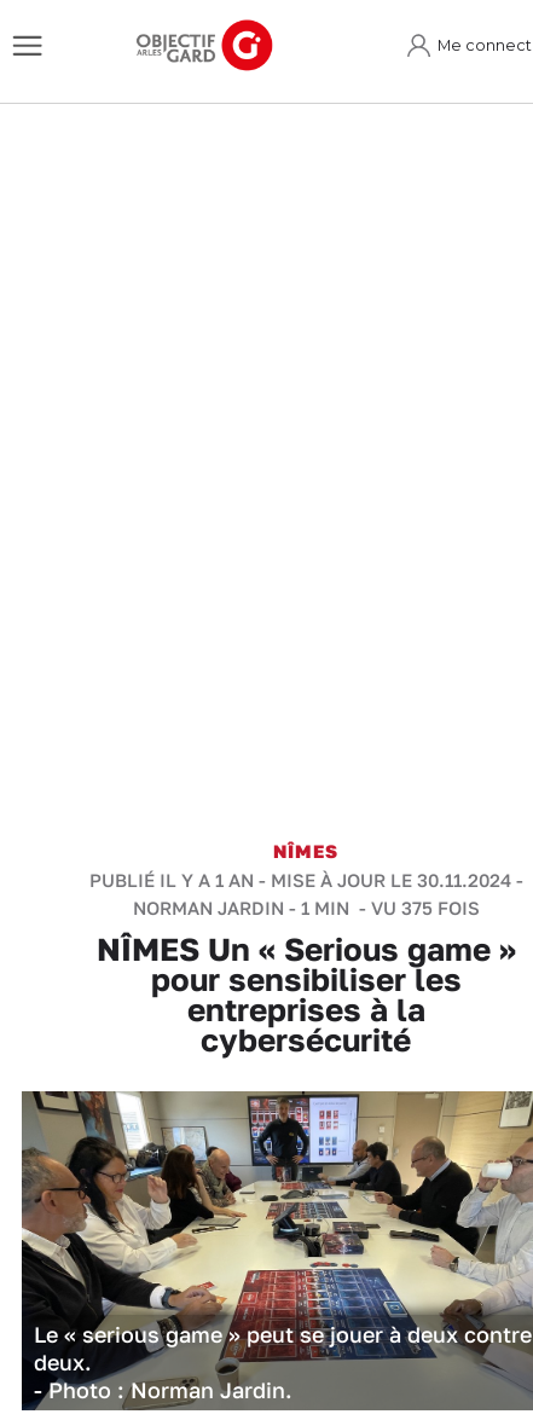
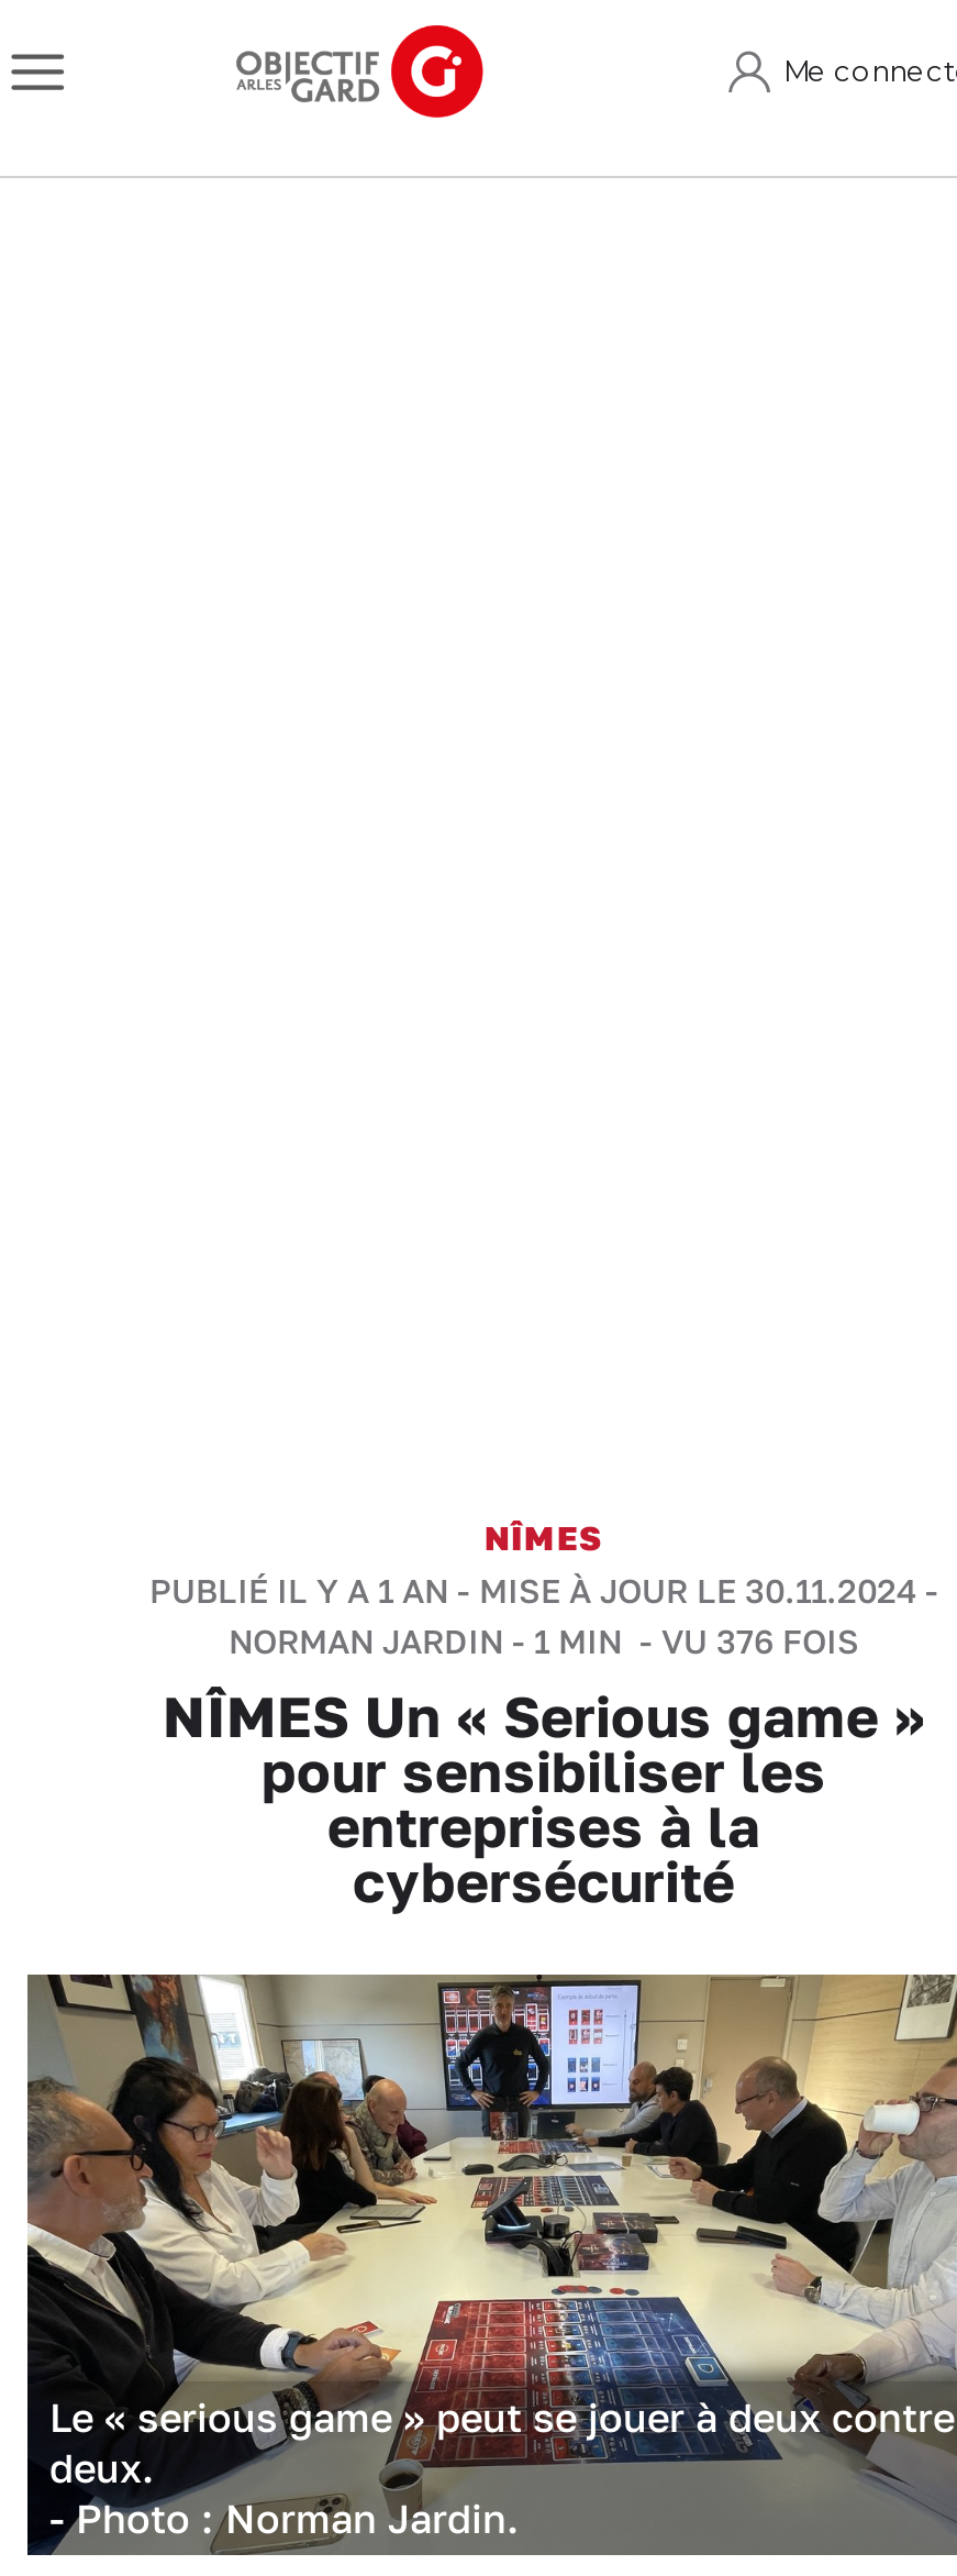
- NORMAN JARDIN - 1 MIN - VU 375 FOIS
+ NORMAN JARDIN - 1 MIN - VU 376 FOIS
